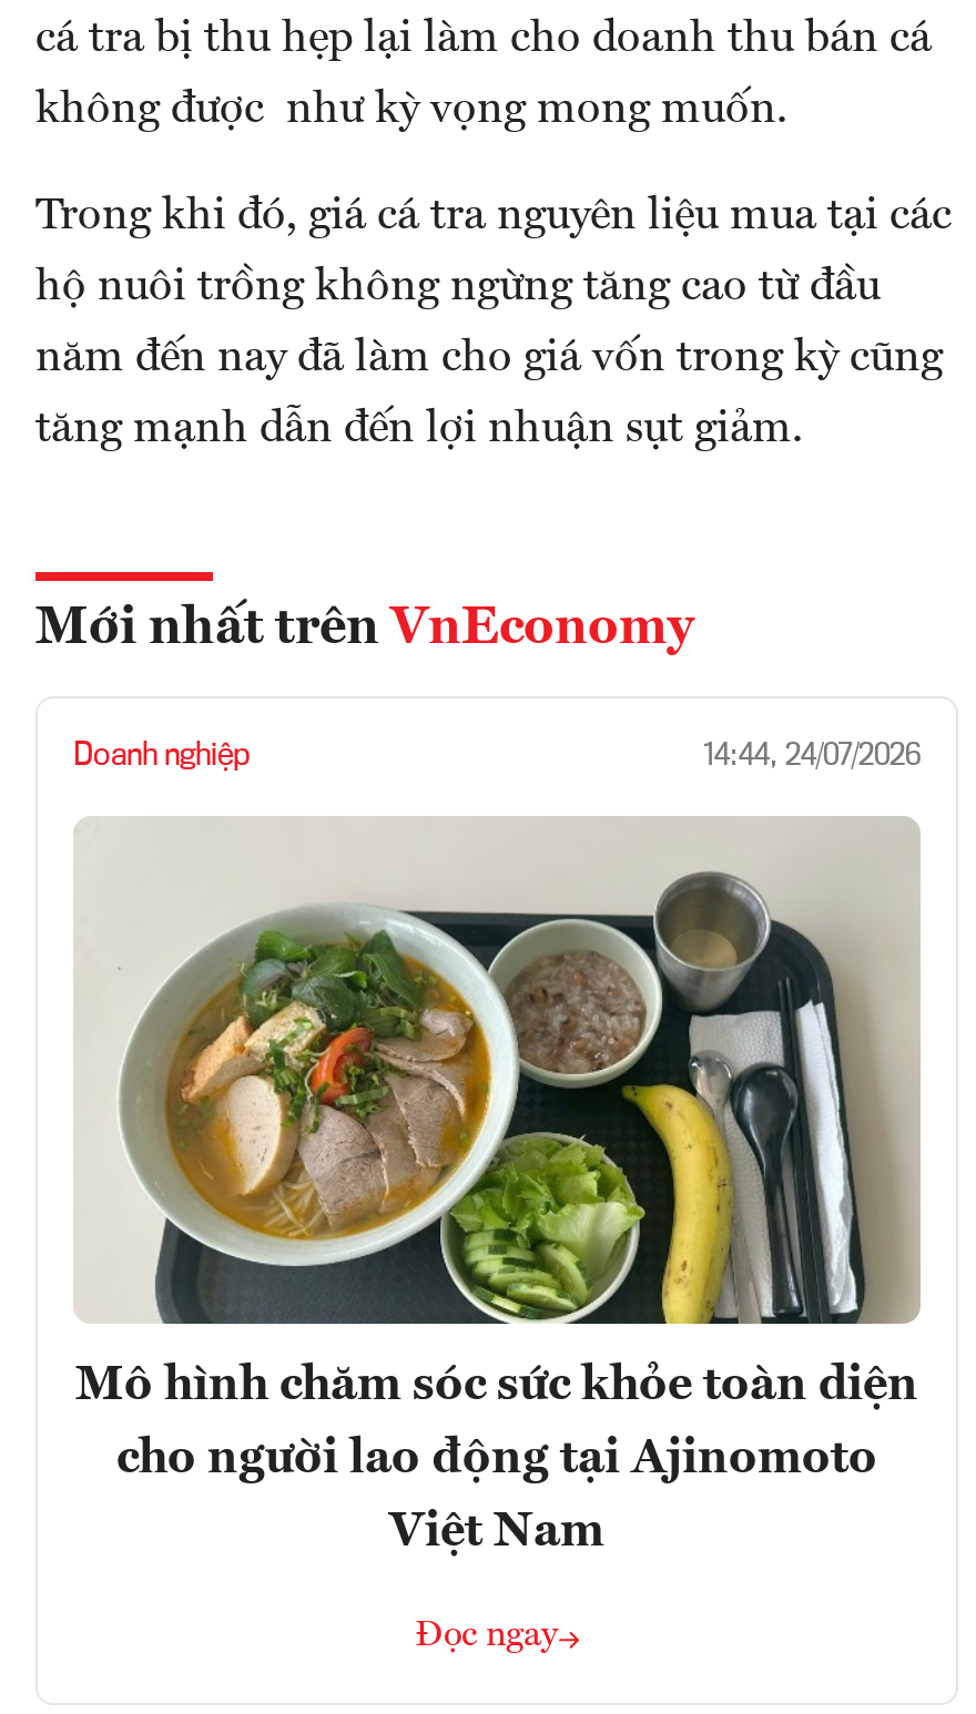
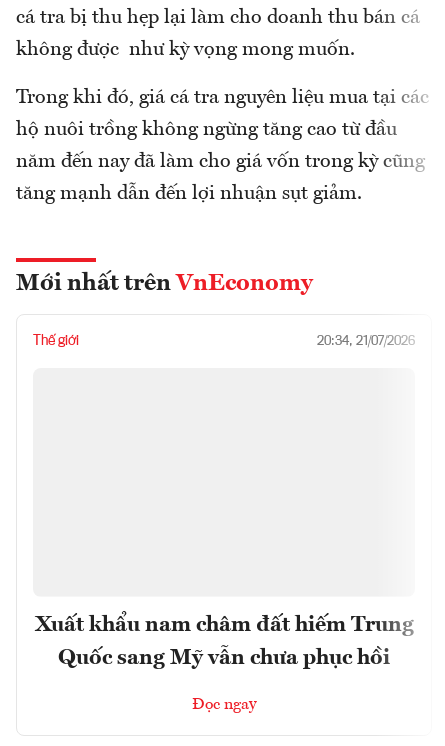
- Doanh nghiệp
- 14:44, 24/07/2026
+ Thế giới
+ 20:34, 21/07/2026

- [image]

- Mô hình chăm sóc sức khỏe toàn diện
- cho người lao động tại Ajinomoto
- Việt Nam
+ Xuất khẩu nam châm đất hiếm Trung
+ Quốc sang Mỹ vẫn chưa phục hồi
